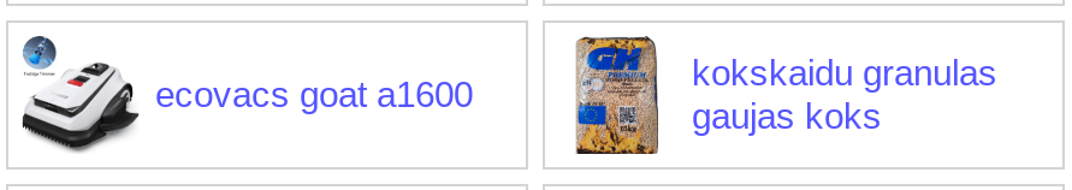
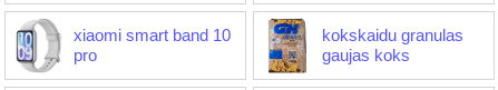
- [image]
- ecovacs goat a1600
+ [image]
+ xiaomi smart band 10
+ pro
